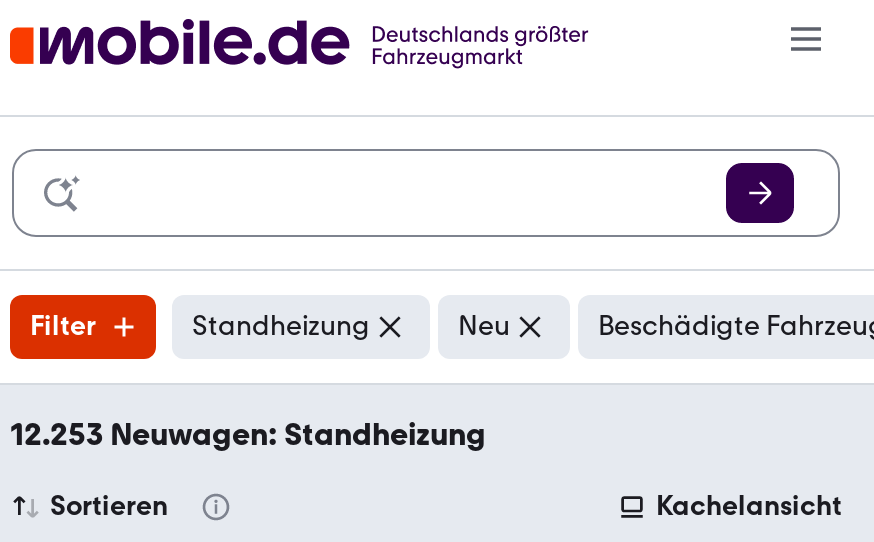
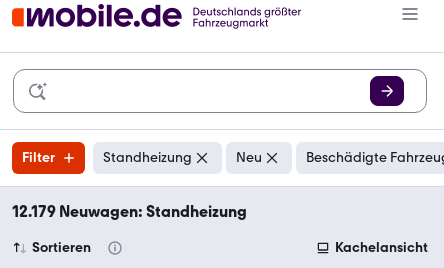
- 12.253 Neuwagen: Standheizung
+ 12.179 Neuwagen: Standheizung
